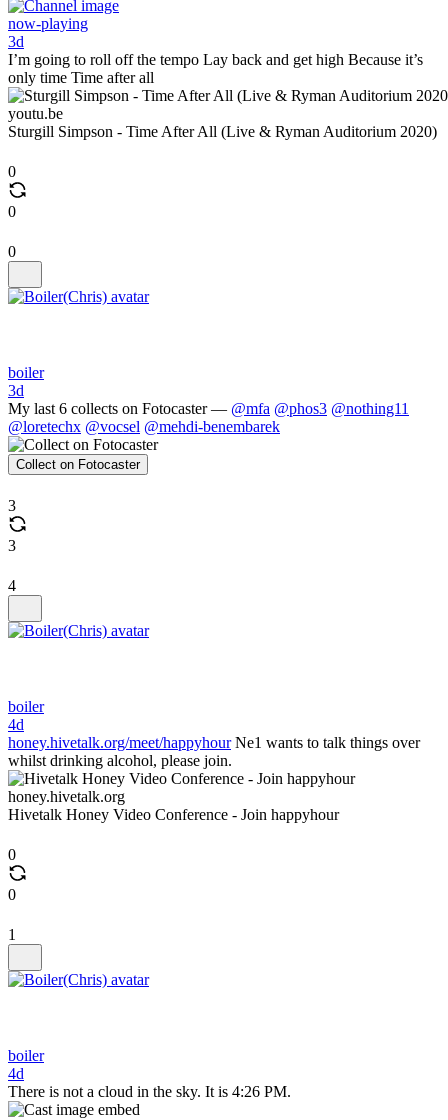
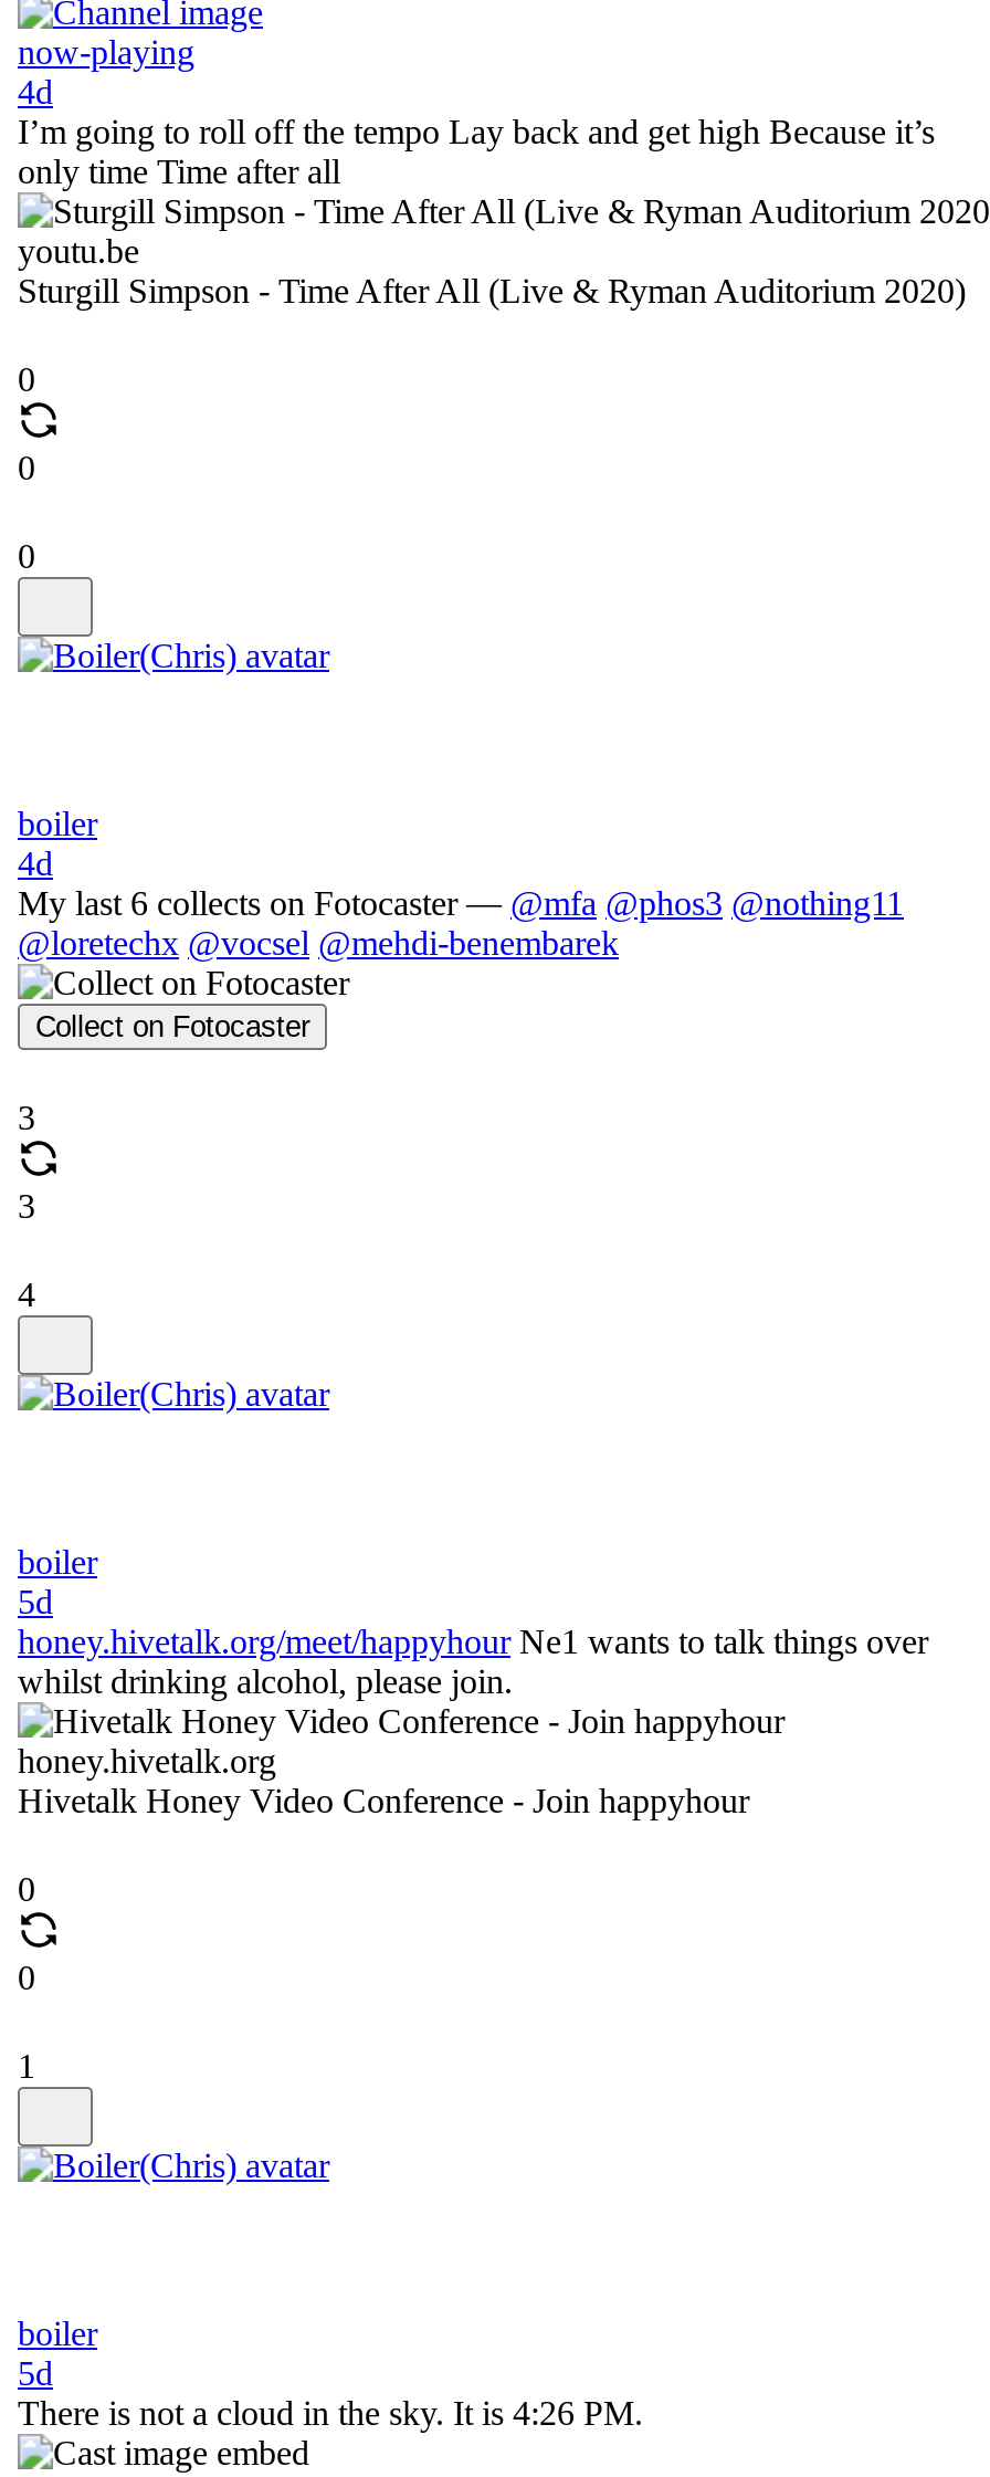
- 3d
+ 4d

- 3d
+ 4d

- 4d
+ 5d

- 4d
+ 5d
